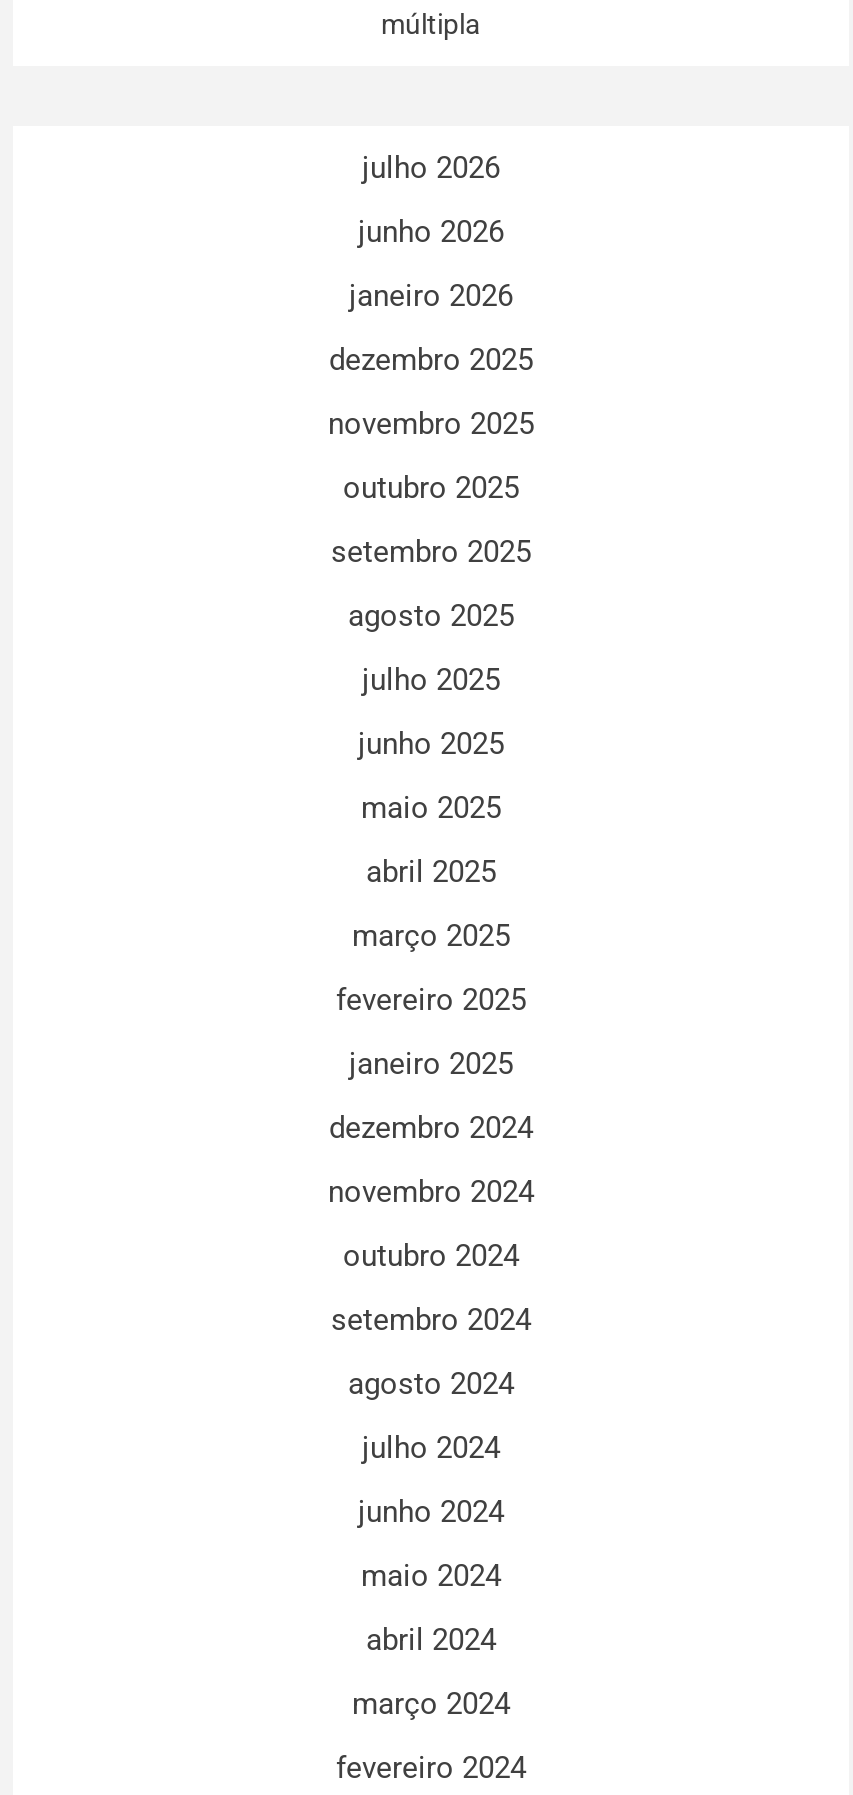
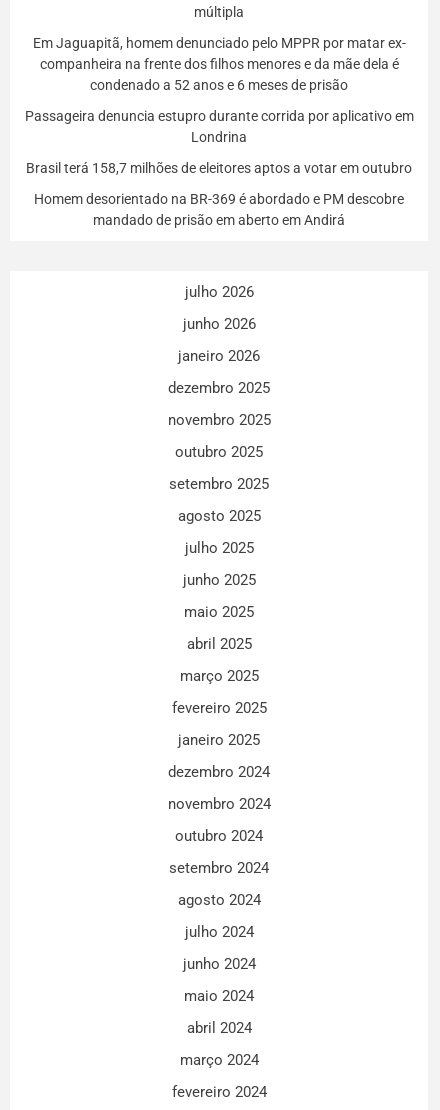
+ Em Jaguapitã, homem denunciado pelo MPPR por matar ex-
+ companheira na frente dos filhos menores e da mãe dela é
+ condenado a 52 anos e 6 meses de prisão
+ Passageira denuncia estupro durante corrida por aplicativo em
+ Londrina
+ Brasil terá 158,7 milhões de eleitores aptos a votar em outubro
+ Homem desorientado na BR-369 é abordado e PM descobre
+ mandado de prisão em aberto em Andirá
